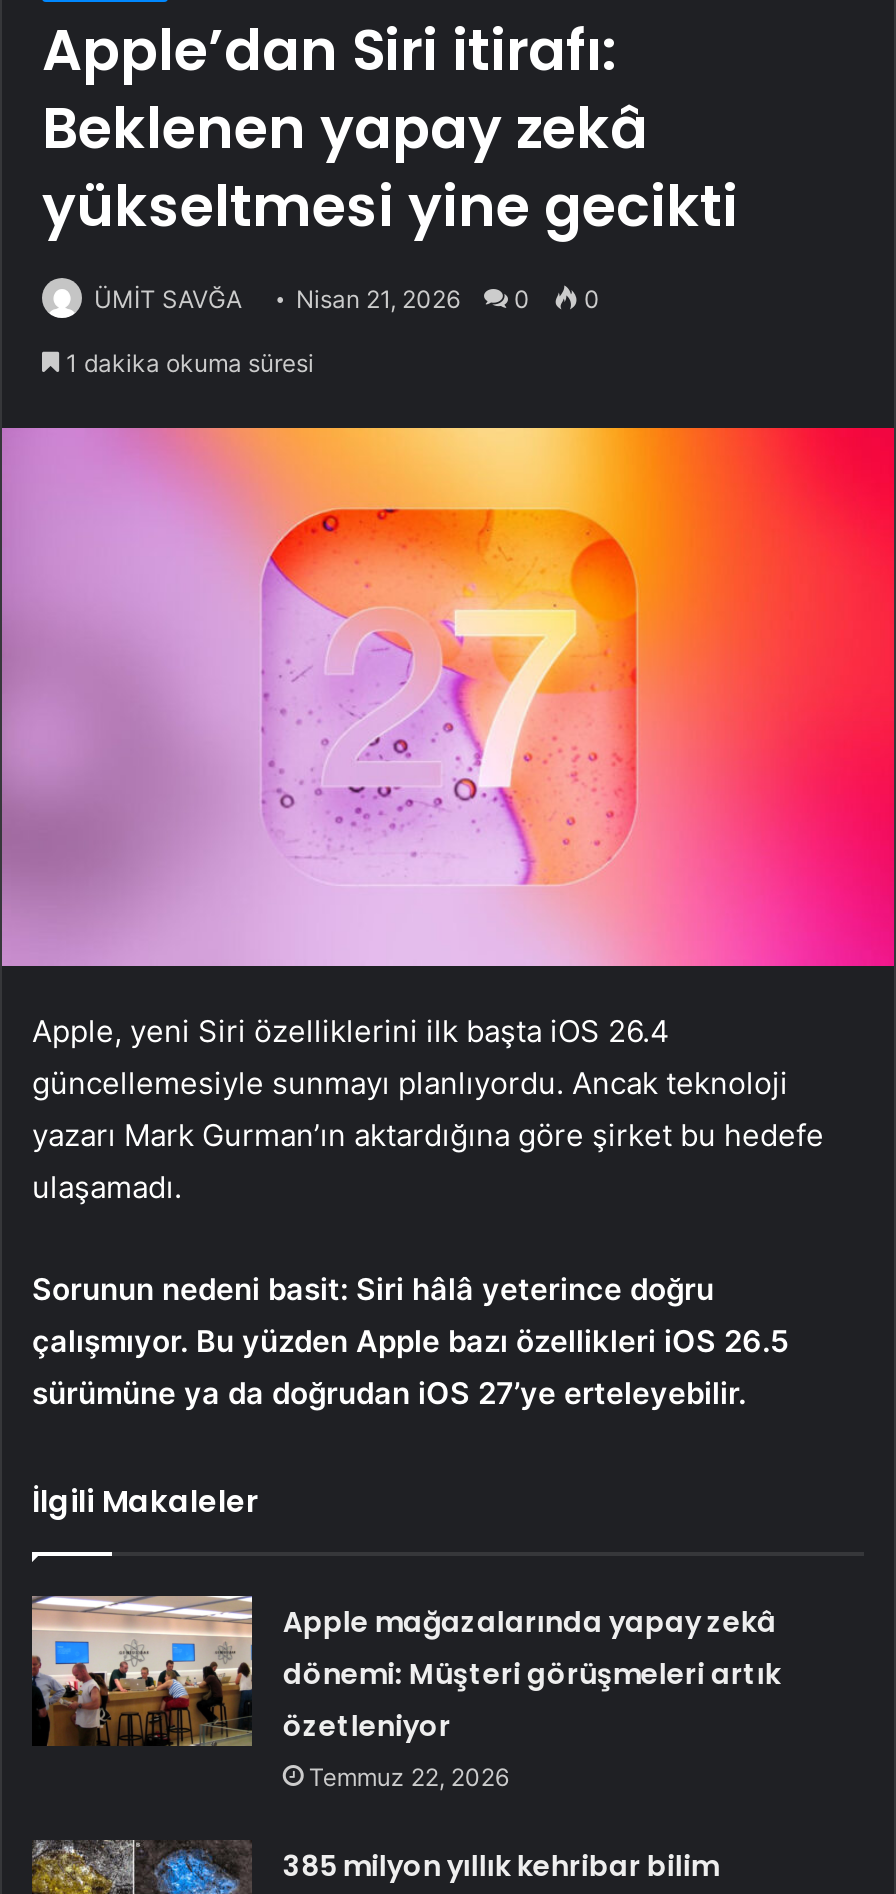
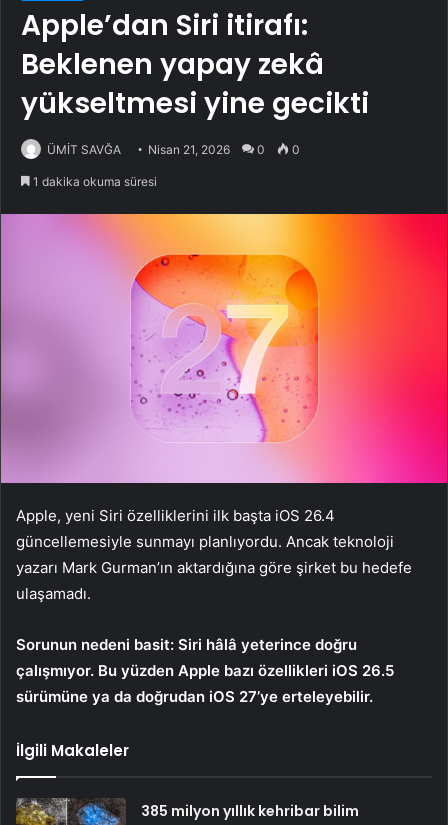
- [image]
- Apple mağazalarında yapay zekâ
- dönemi: Müşteri görüşmeleri artık
- özetleniyor
- Temmuz 22, 2026
